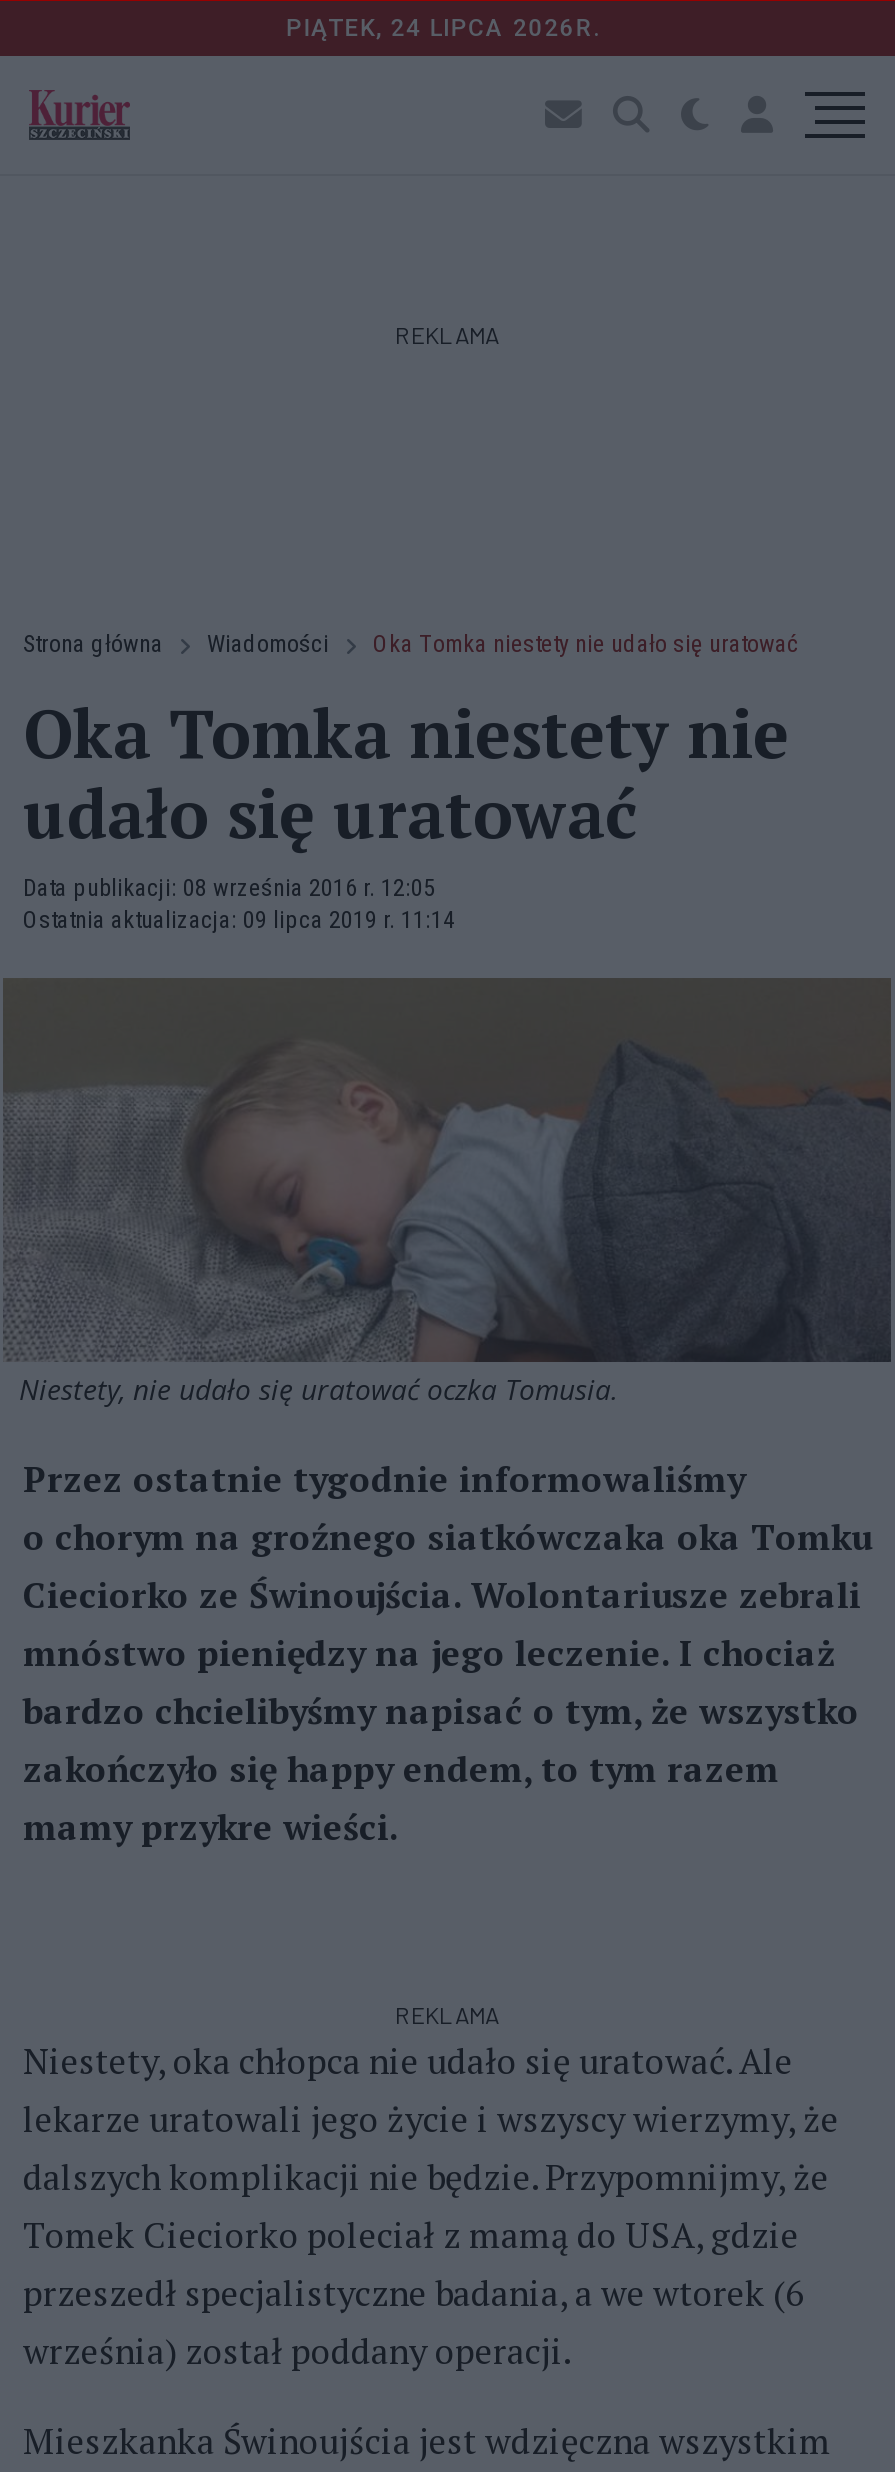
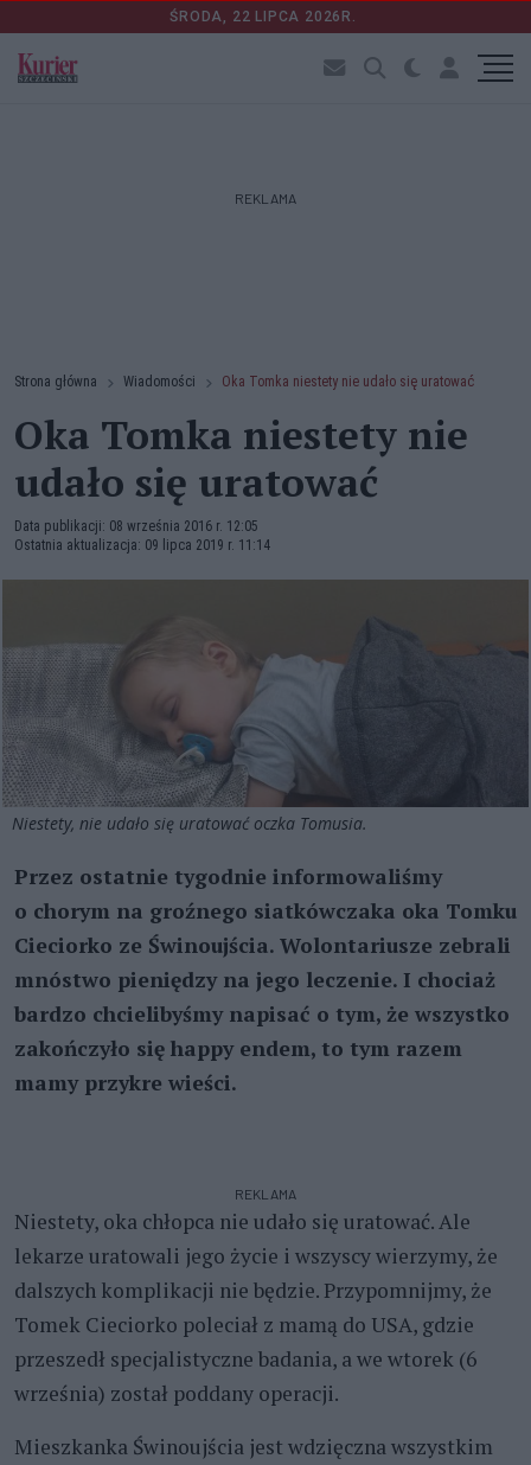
- PIĄTEK, 24 LIPCA 2026R.
+ ŚRODA, 22 LIPCA 2026R.
